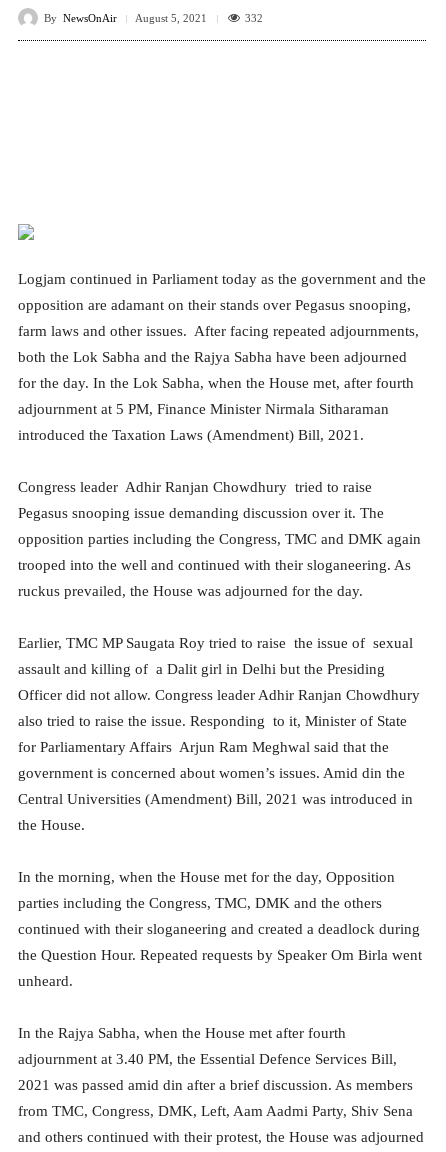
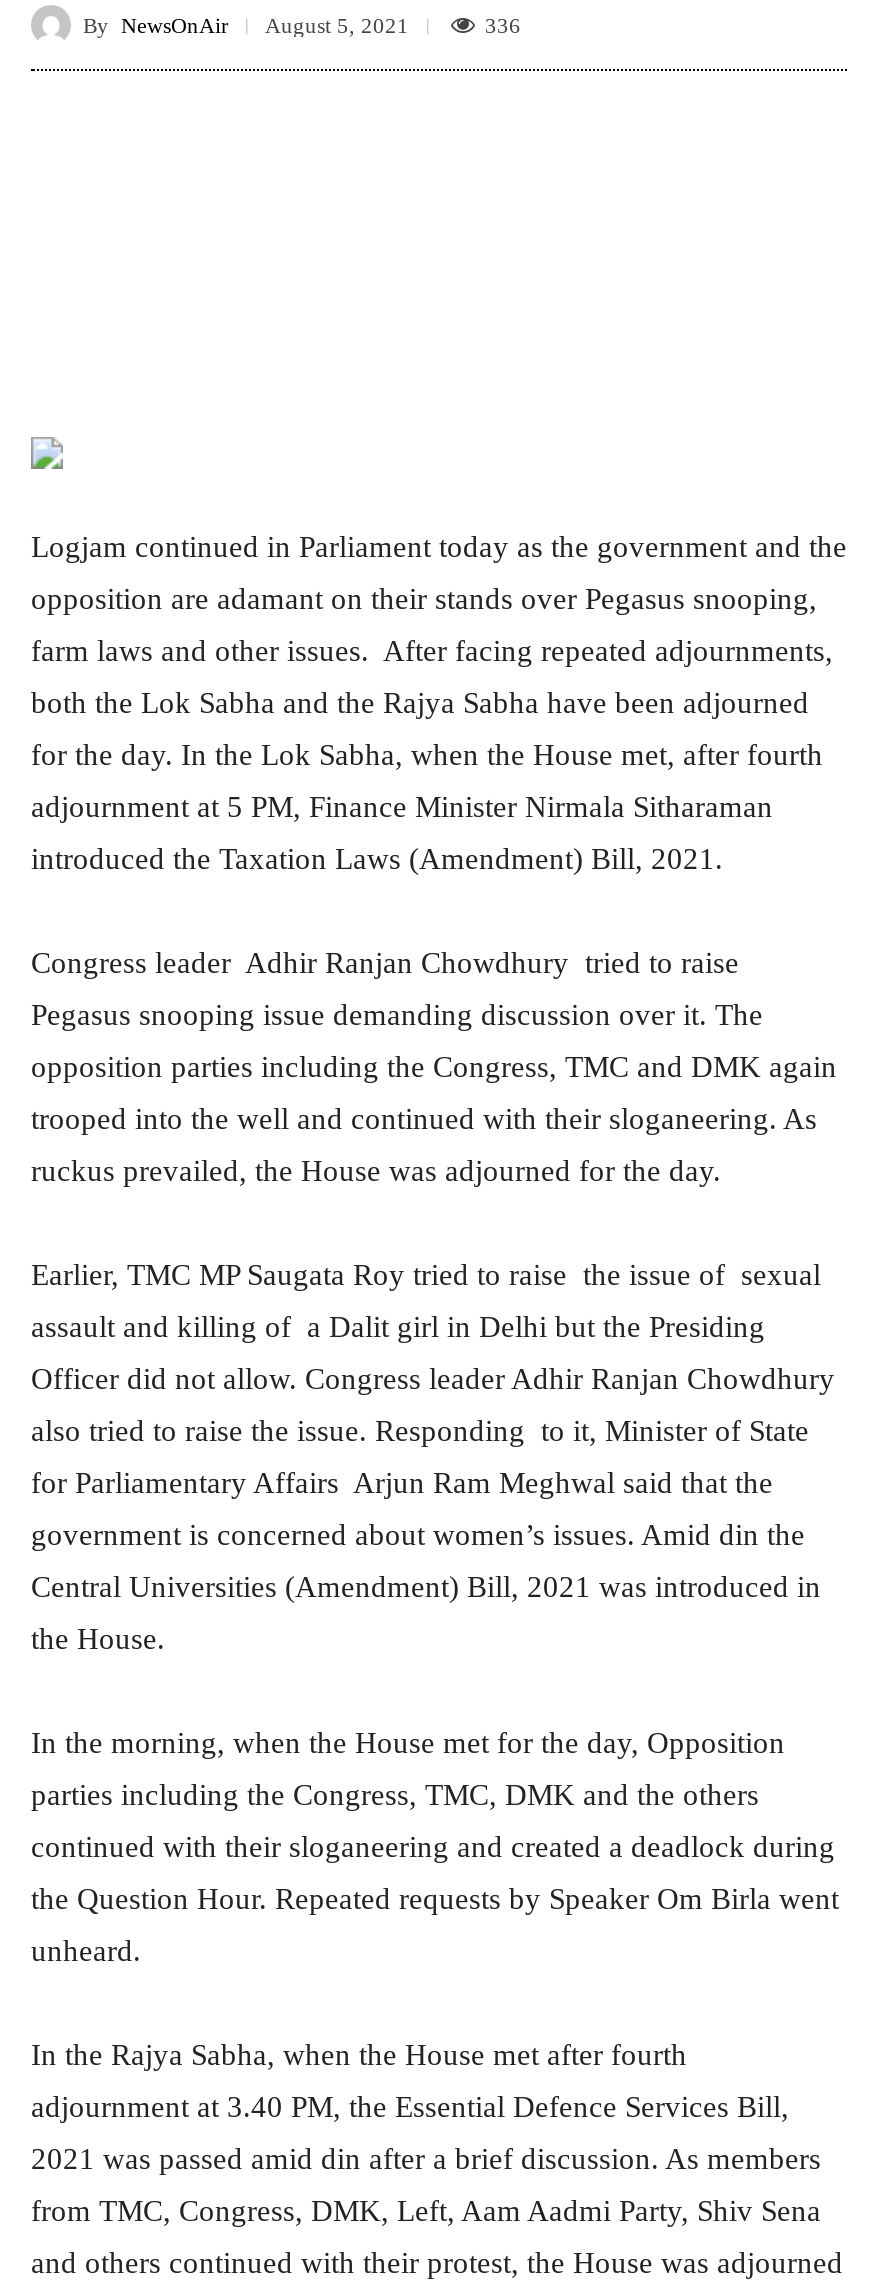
- 332
+ 336
